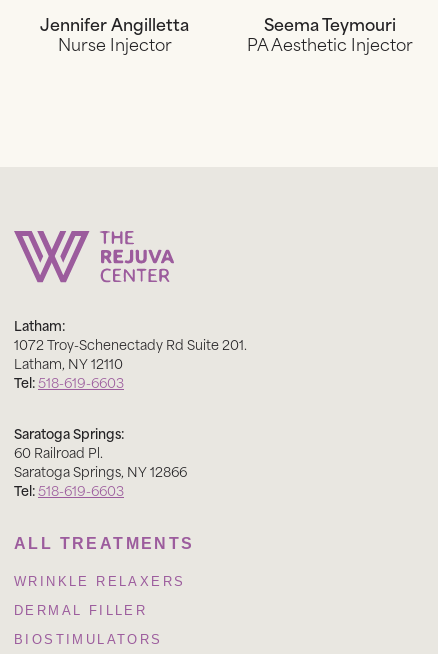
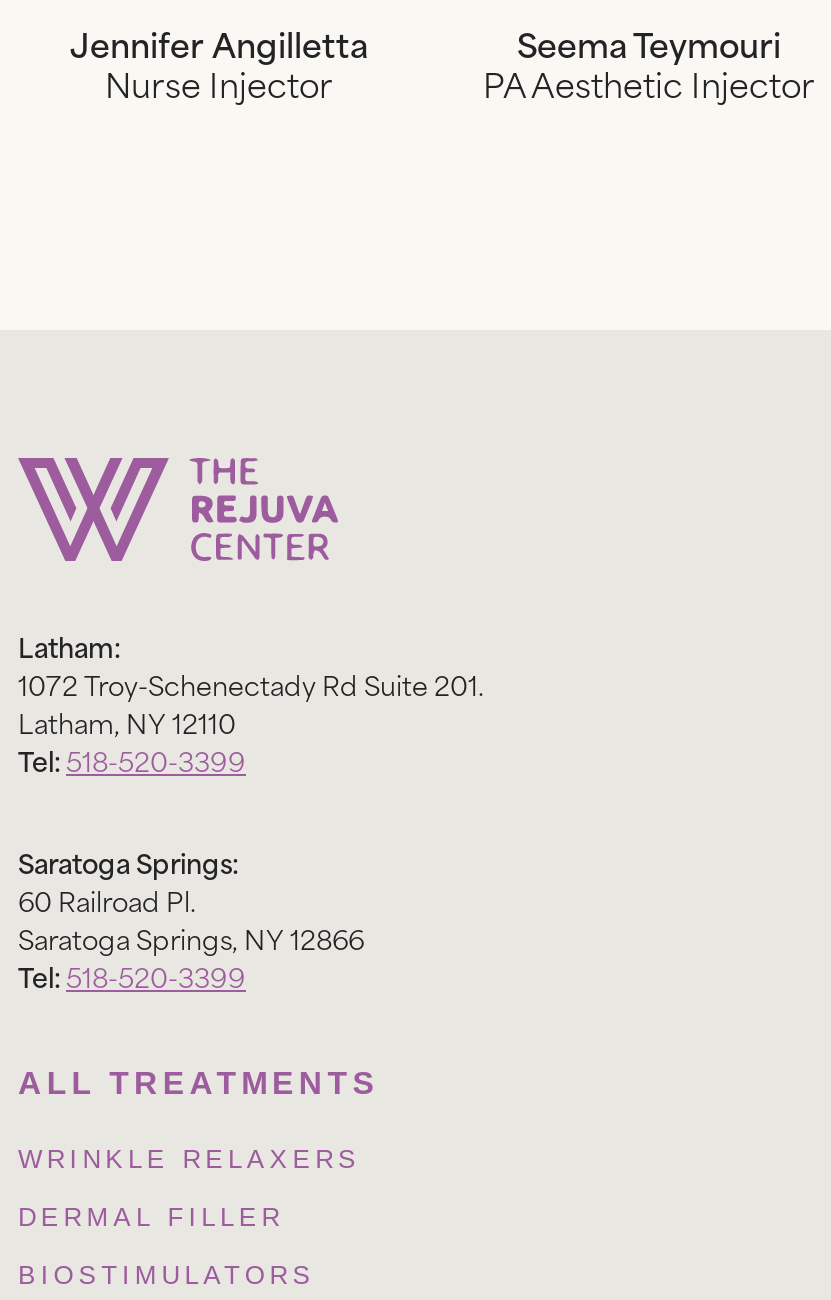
- Tel: 518-619-6603
+ Tel: 518-520-3399

- Tel: 518-619-6603
+ Tel: 518-520-3399
